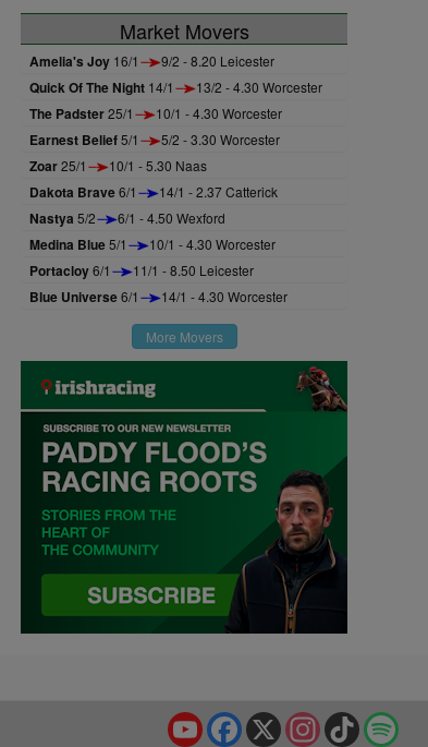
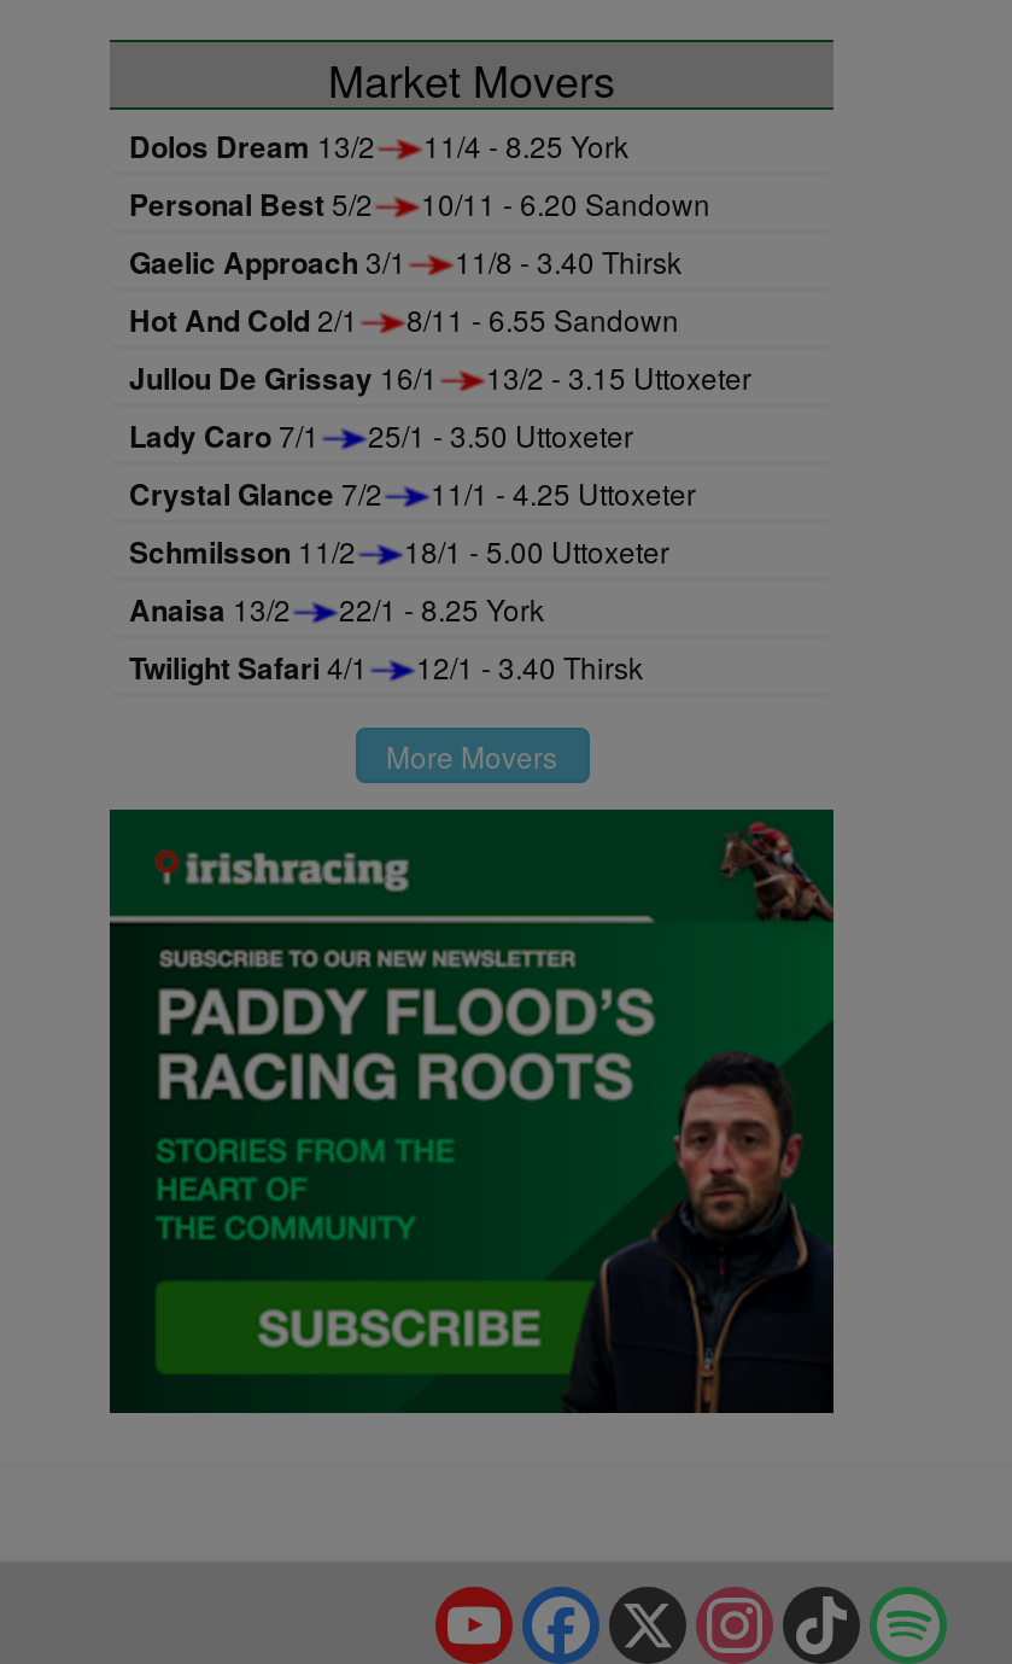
- Amelia's Joy 16/1
- 9/2 - 8.20 Leicester
- Quick Of The Night 14/1
- 13/2 - 4.30 Worcester
- The Padster 25/1
- 10/1 - 4.30 Worcester
- Earnest Belief 5/1
- 5/2 - 3.30 Worcester
- Zoar 25/1
- 10/1 - 5.30 Naas
- Dakota Brave 6/1
- 14/1 - 2.37 Catterick
- Nastya 5/2
- 6/1 - 4.50 Wexford
- Medina Blue 5/1
- 10/1 - 4.30 Worcester
- Portacloy 6/1
- 11/1 - 8.50 Leicester
- Blue Universe 6/1
- 14/1 - 4.30 Worcester
+ Dolos Dream 13/2
+ 11/4 - 8.25 York
+ Personal Best 5/2
+ 10/11 - 6.20 Sandown
+ Gaelic Approach 3/1
+ 11/8 - 3.40 Thirsk
+ Hot And Cold 2/1
+ 8/11 - 6.55 Sandown
+ Jullou De Grissay 16/1
+ 13/2 - 3.15 Uttoxeter
+ Lady Caro 7/1
+ 25/1 - 3.50 Uttoxeter
+ Crystal Glance 7/2
+ 11/1 - 4.25 Uttoxeter
+ Schmilsson 11/2
+ 18/1 - 5.00 Uttoxeter
+ Anaisa 13/2
+ 22/1 - 8.25 York
+ Twilight Safari 4/1
+ 12/1 - 3.40 Thirsk
